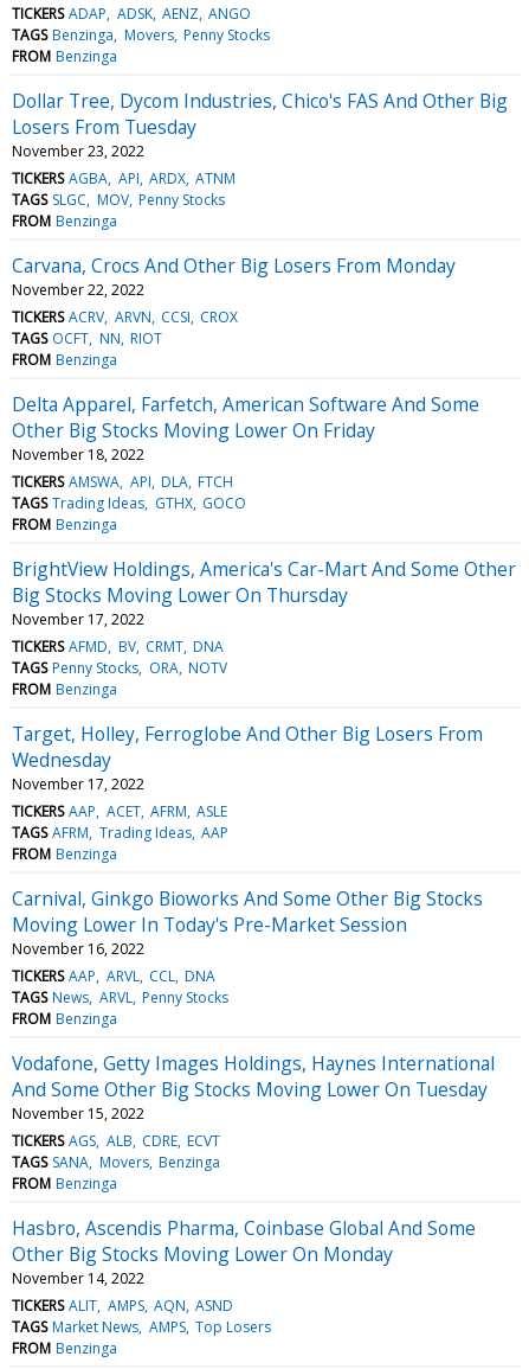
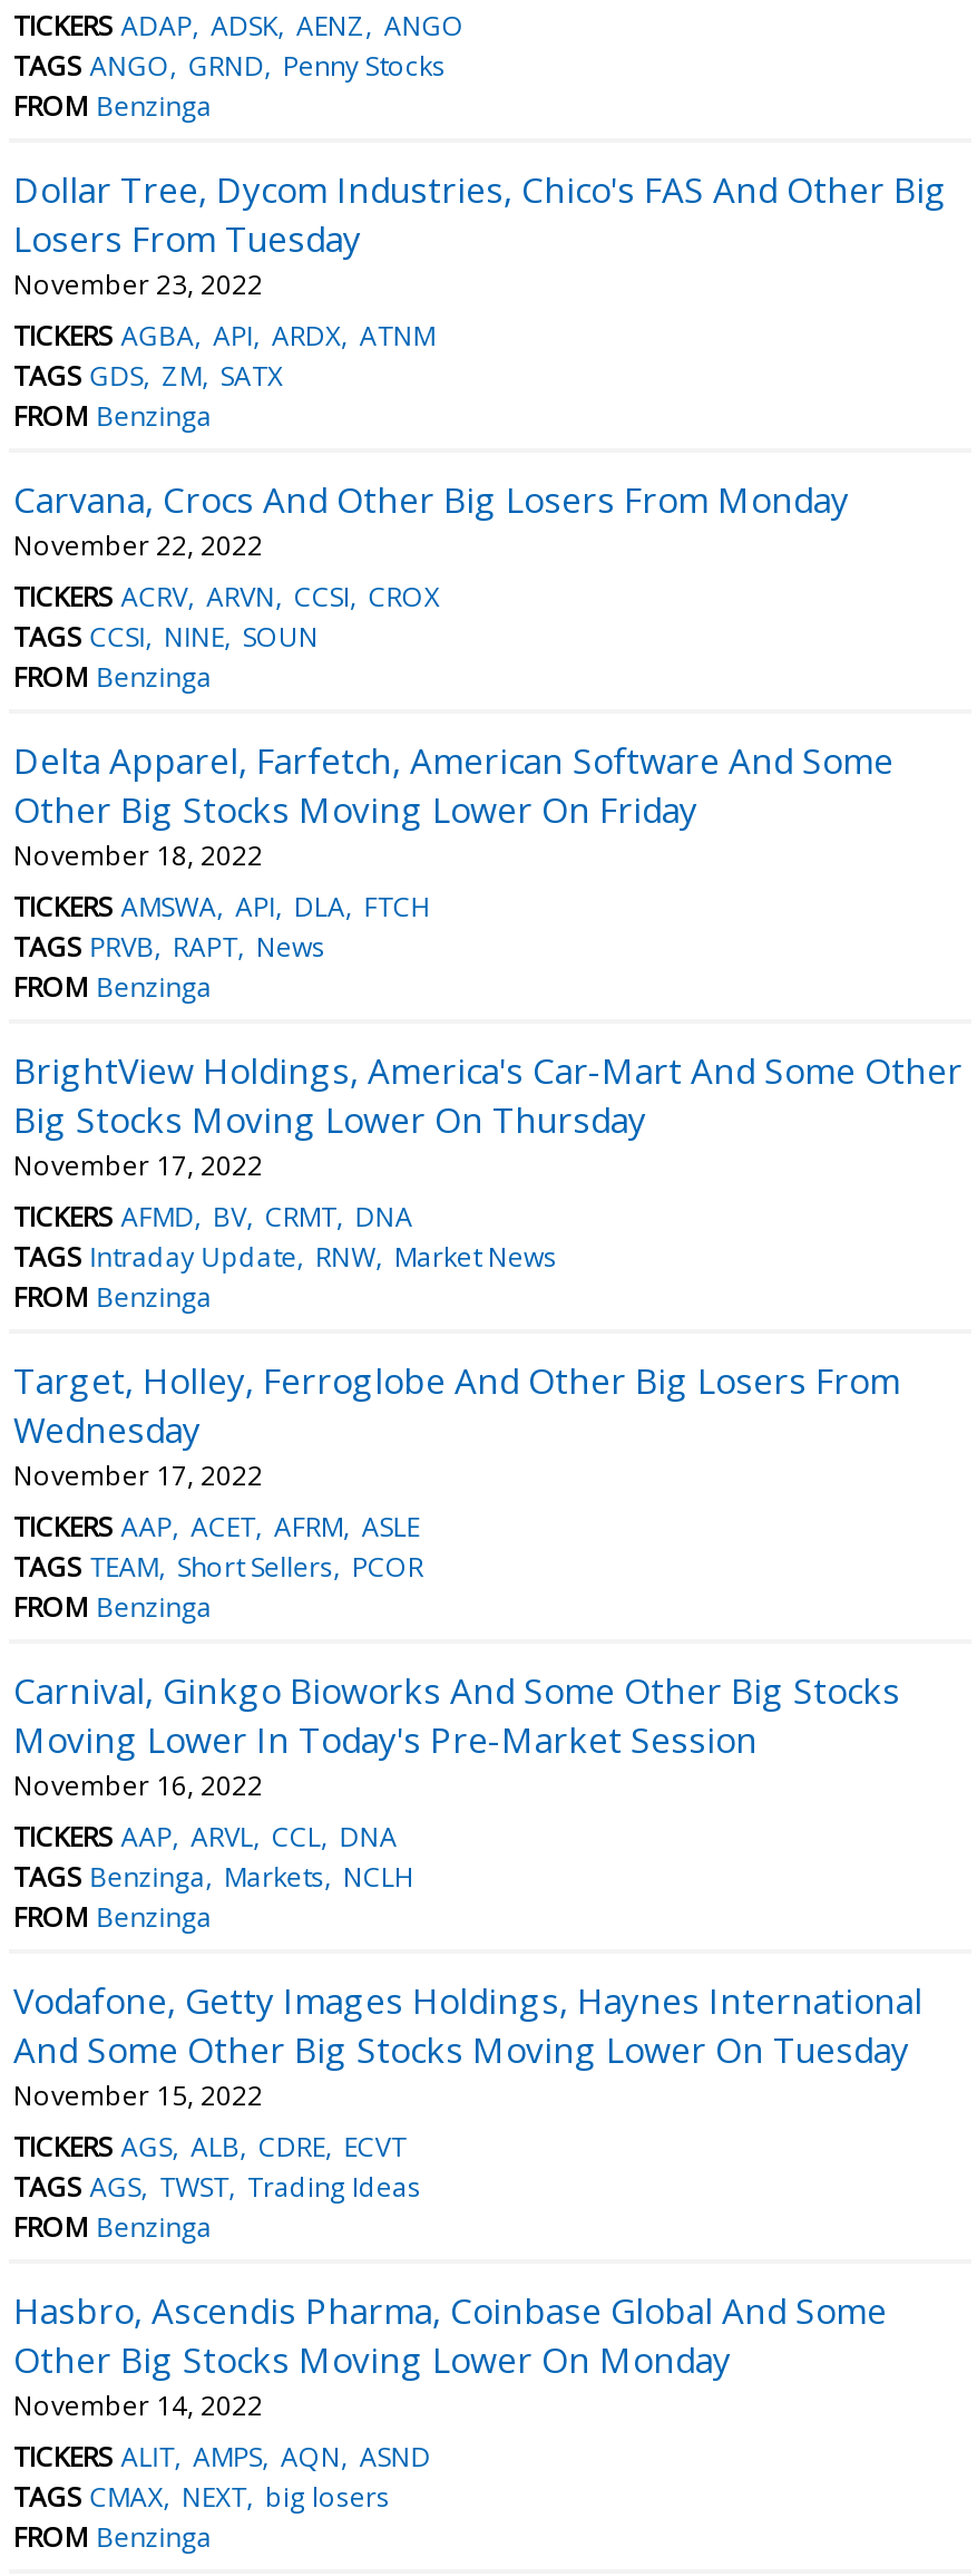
- TAGS Benzinga Movers Penny Stocks
+ TAGS ANGO GRND Penny Stocks

- TAGS SLGC MOV Penny Stocks
+ TAGS GDS ZM SATX

- TAGS OCFT NN RIOT
+ TAGS CCSI NINE SOUN

- TAGS Trading Ideas GTHX GOCO
+ TAGS PRVB RAPT News

- TAGS Penny Stocks ORA NOTV
+ TAGS Intraday Update RNW Market News

- TAGS AFRM Trading Ideas AAP
+ TAGS TEAM Short Sellers PCOR

- TAGS News ARVL Penny Stocks
+ TAGS Benzinga Markets NCLH

- TAGS SANA Movers Benzinga
+ TAGS AGS TWST Trading Ideas

- TAGS Market News AMPS Top Losers
+ TAGS CMAX NEXT big losers
